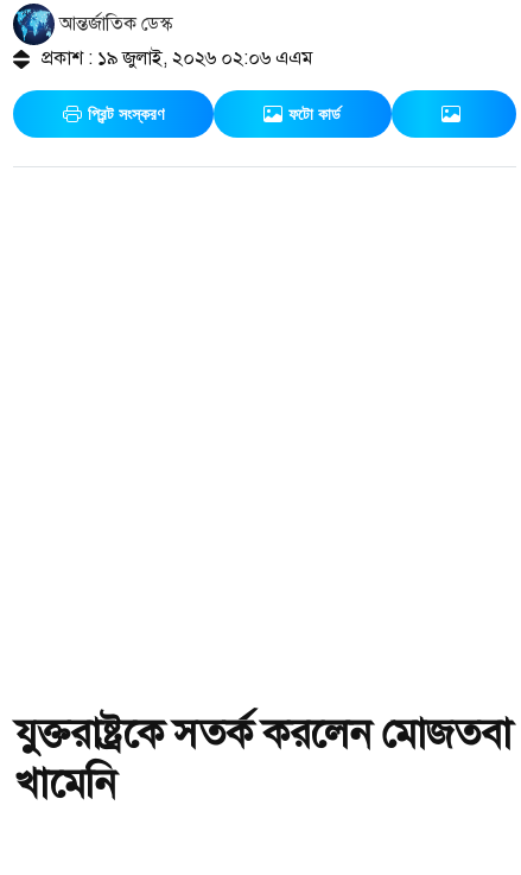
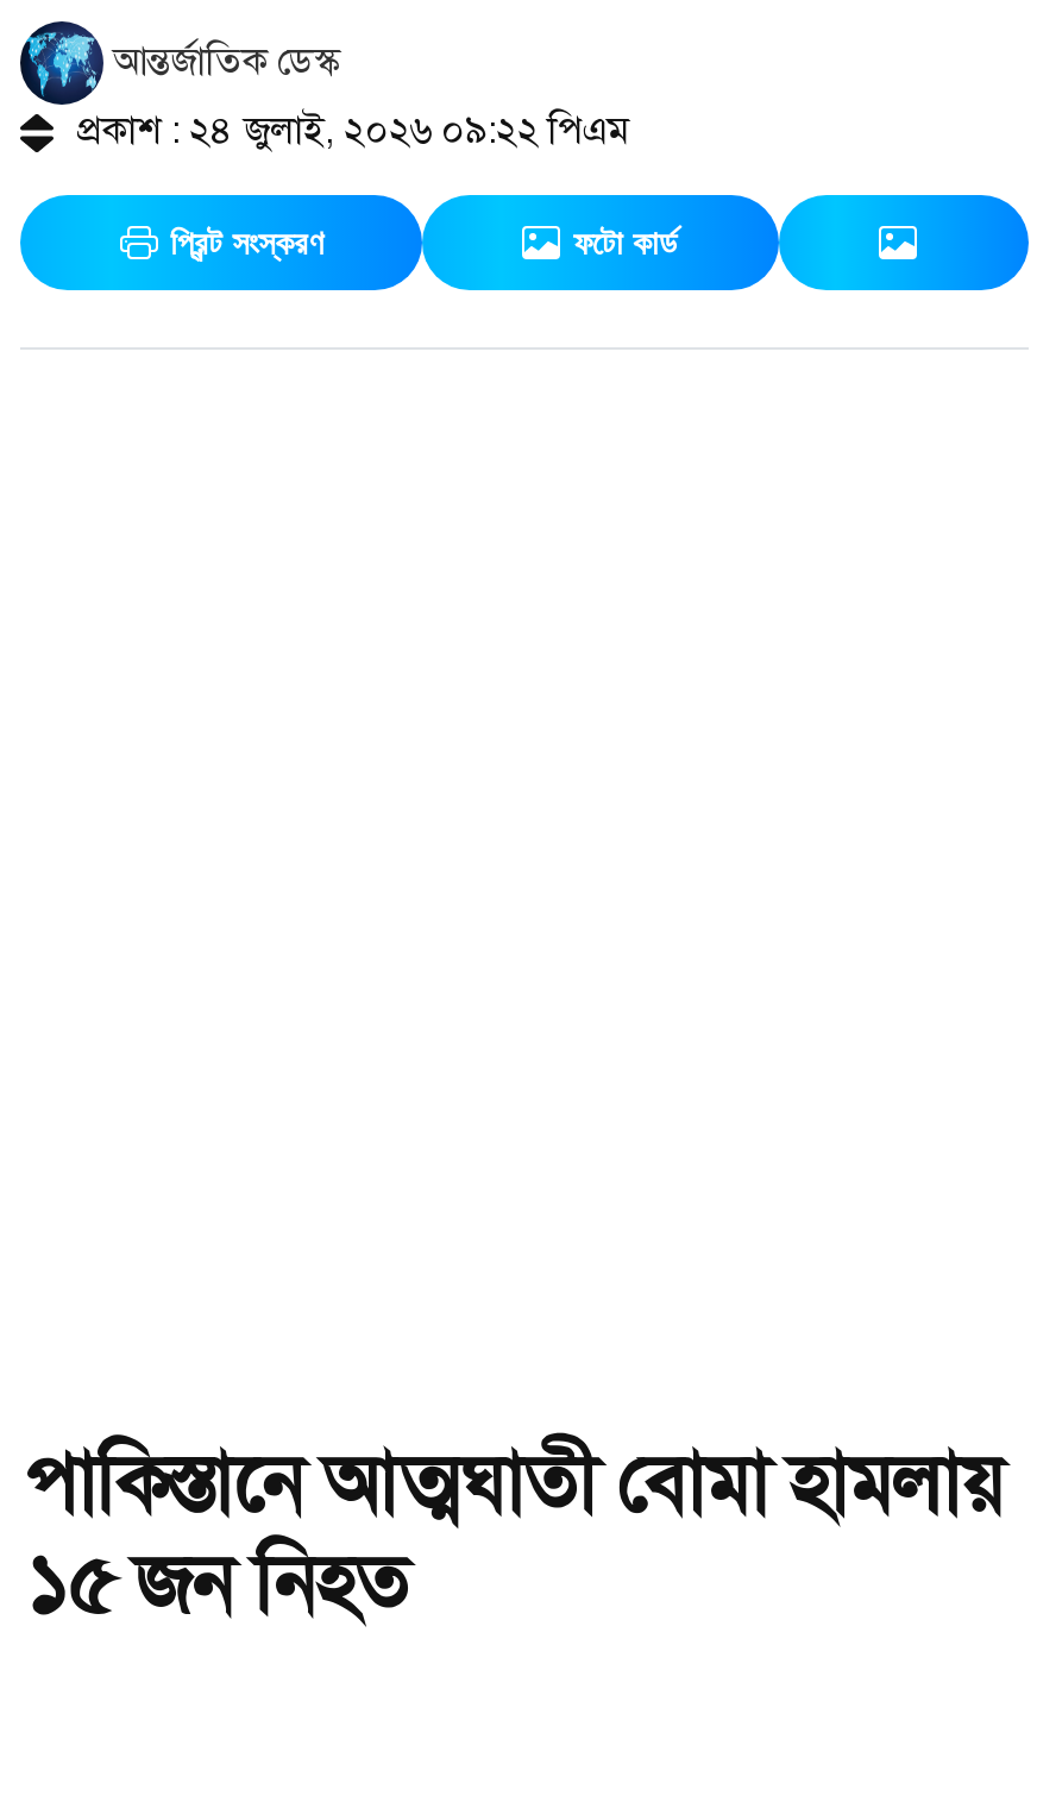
- প্রকাশ : ১৯ জুলাই, ২০২৬ ০২:০৬ এএম
+ প্রকাশ : ২৪ জুলাই, ২০২৬ ০৯:২২ পিএম

- যুক্তরাষ্ট্রকে সতর্ক করলেন মোজতবা
- খামেনি
+ পাকিস্তানে আত্মঘাতী বোমা হামলায়
+ ১৫ জন নিহত
